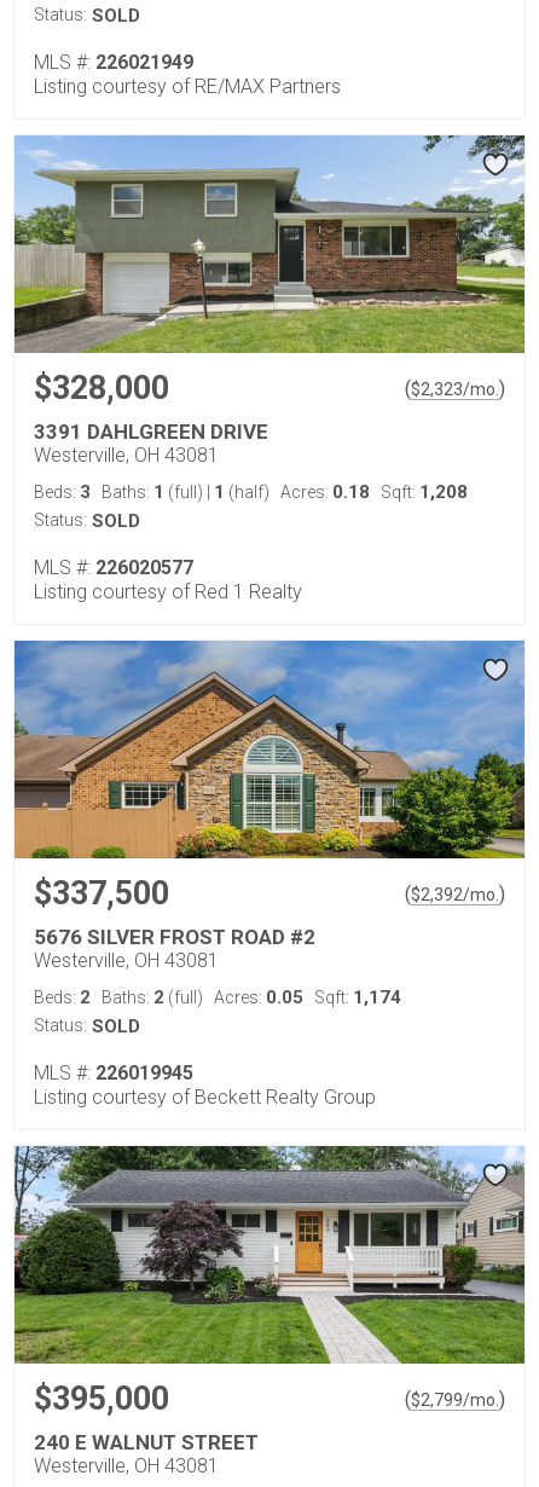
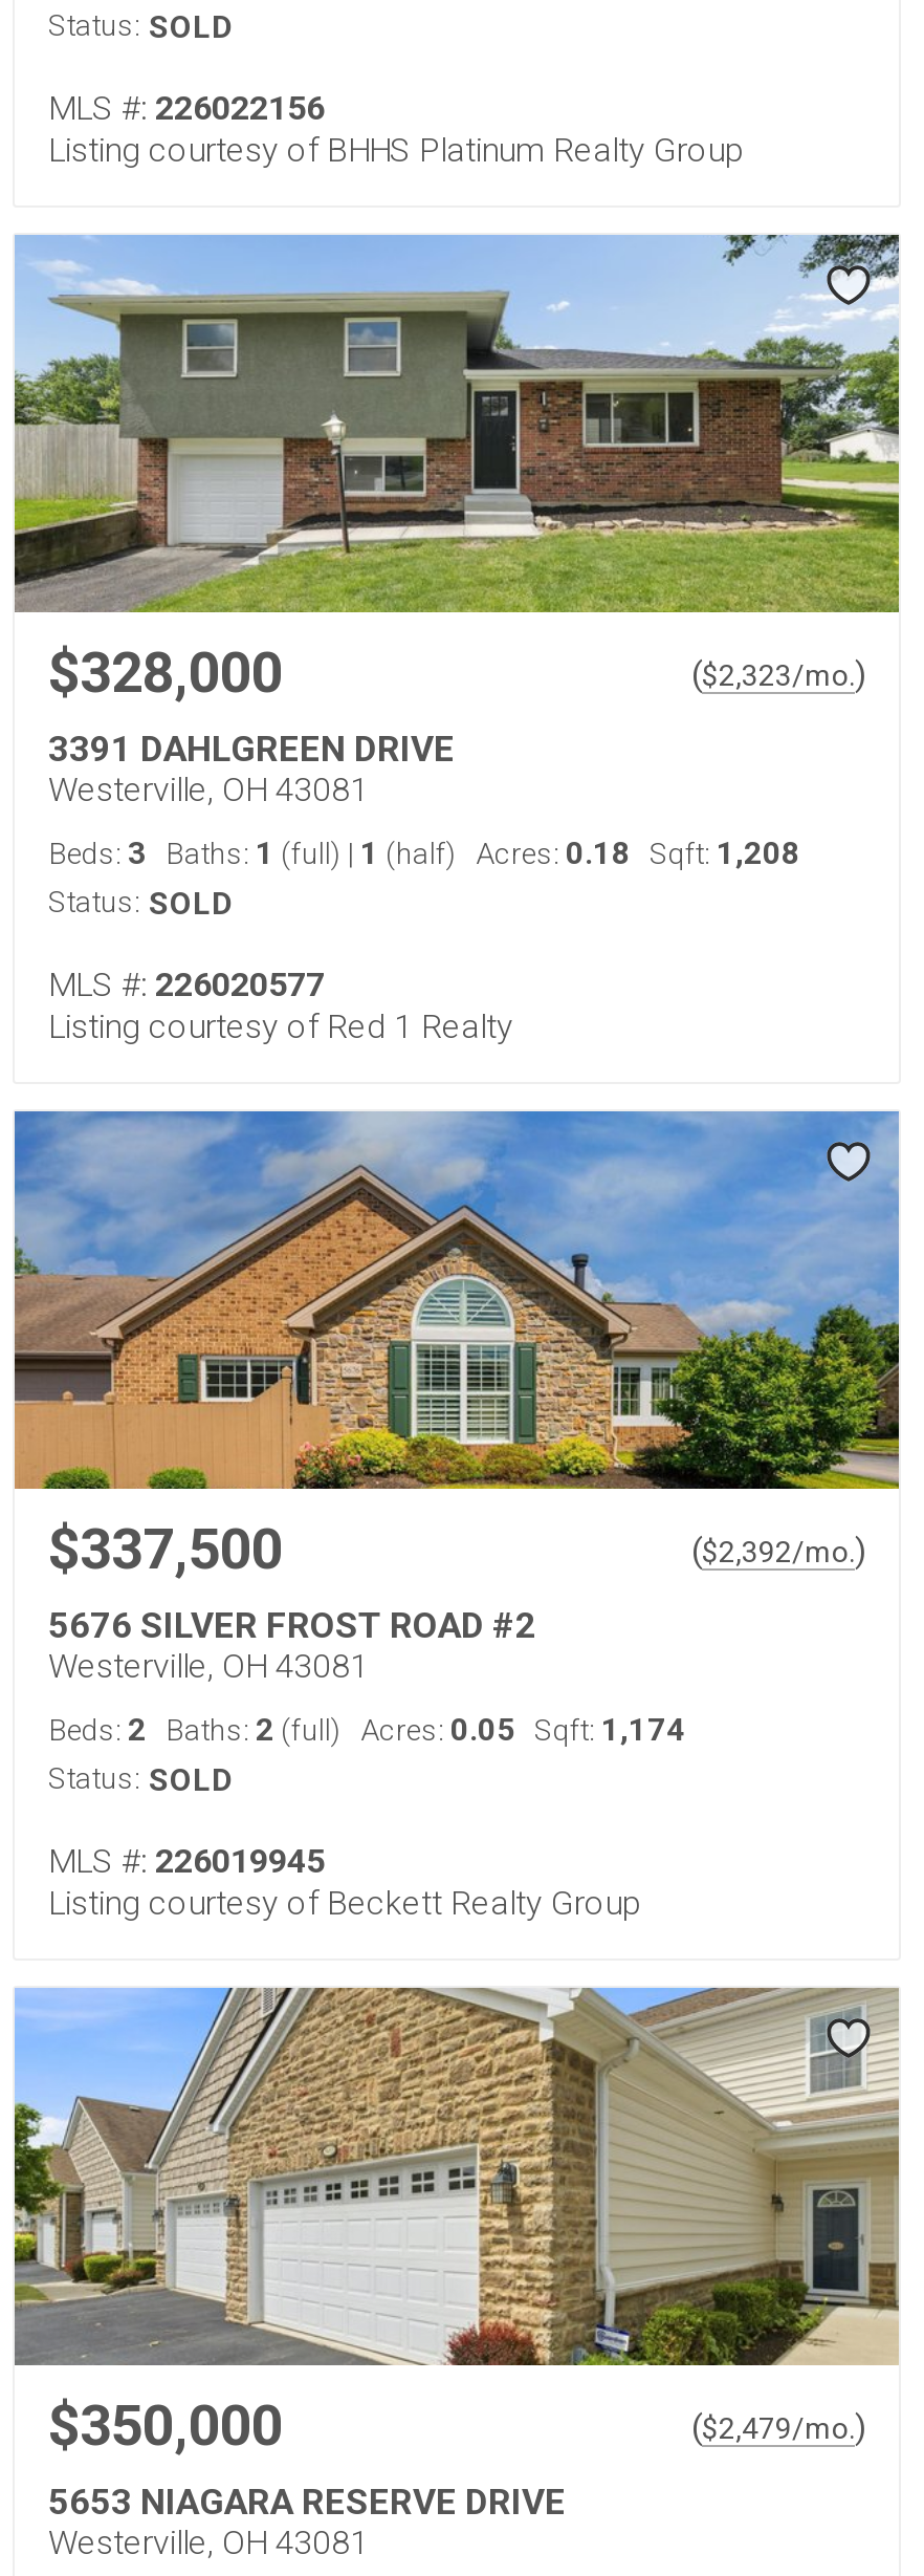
- MLS #: 226021949
- Listing courtesy of RE/MAX Partners
+ MLS #: 226022156
+ Listing courtesy of BHHS Platinum Realty Group

- [image]
- $395,000
- ($2,799/mo.)
+ [image]
+ $350,000
+ ($2,479/mo.)

- 240 E WALNUT STREET
+ 5653 NIAGARA RESERVE DRIVE
